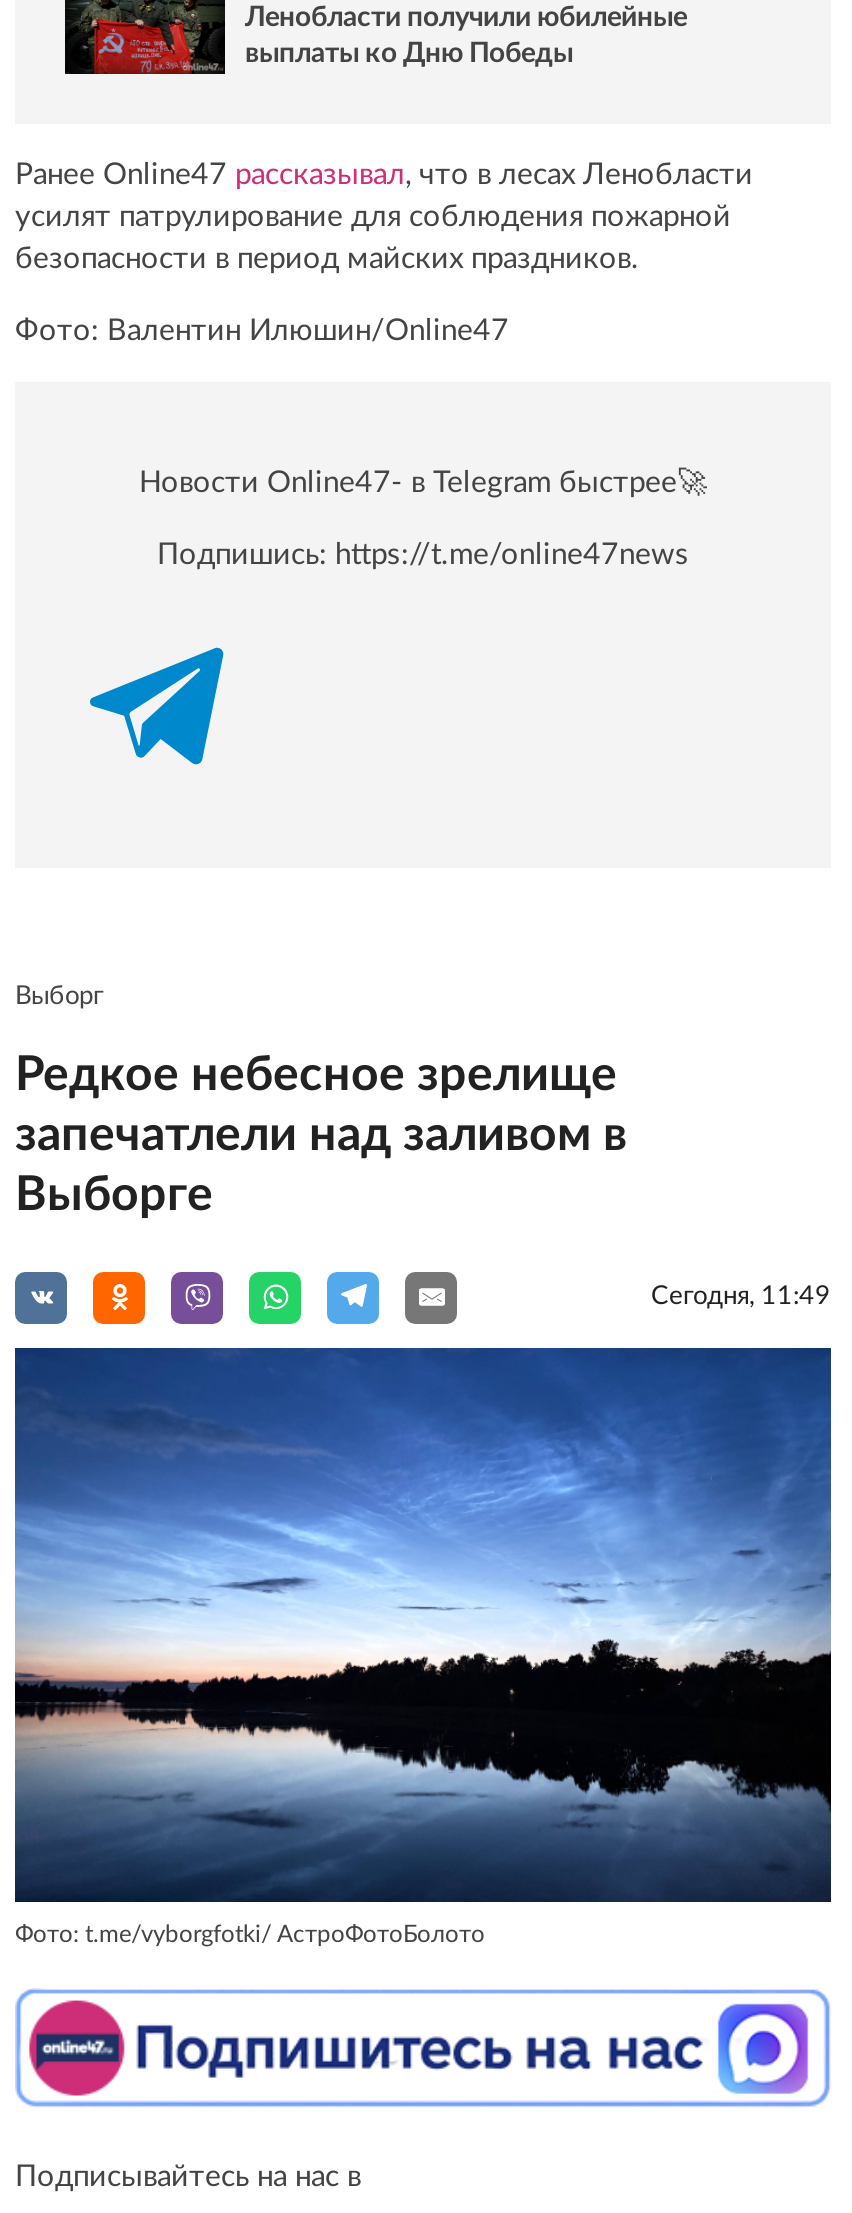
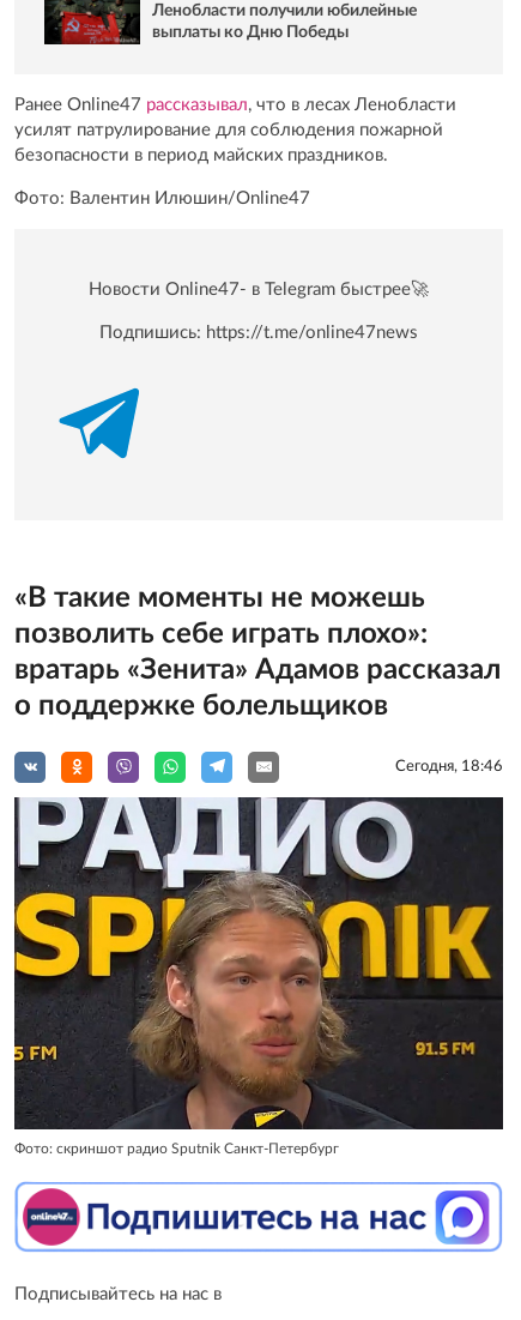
- Выборг
- Редкое небесное зрелище
- запечатлели над заливом в
- Выборге
- Сегодня, 11:49
+ «В такие моменты не можешь
+ позволить себе играть плохо»:
+ вратарь «Зенита» Адамов рассказал
+ о поддержке болельщиков
+ Сегодня, 18:46

- [image]
- Фото: t.me/vyborgfotki/ АстроФотоБолото
+ [image]
+ Фото: скриншот радио Sputnik Санкт-Петербург
